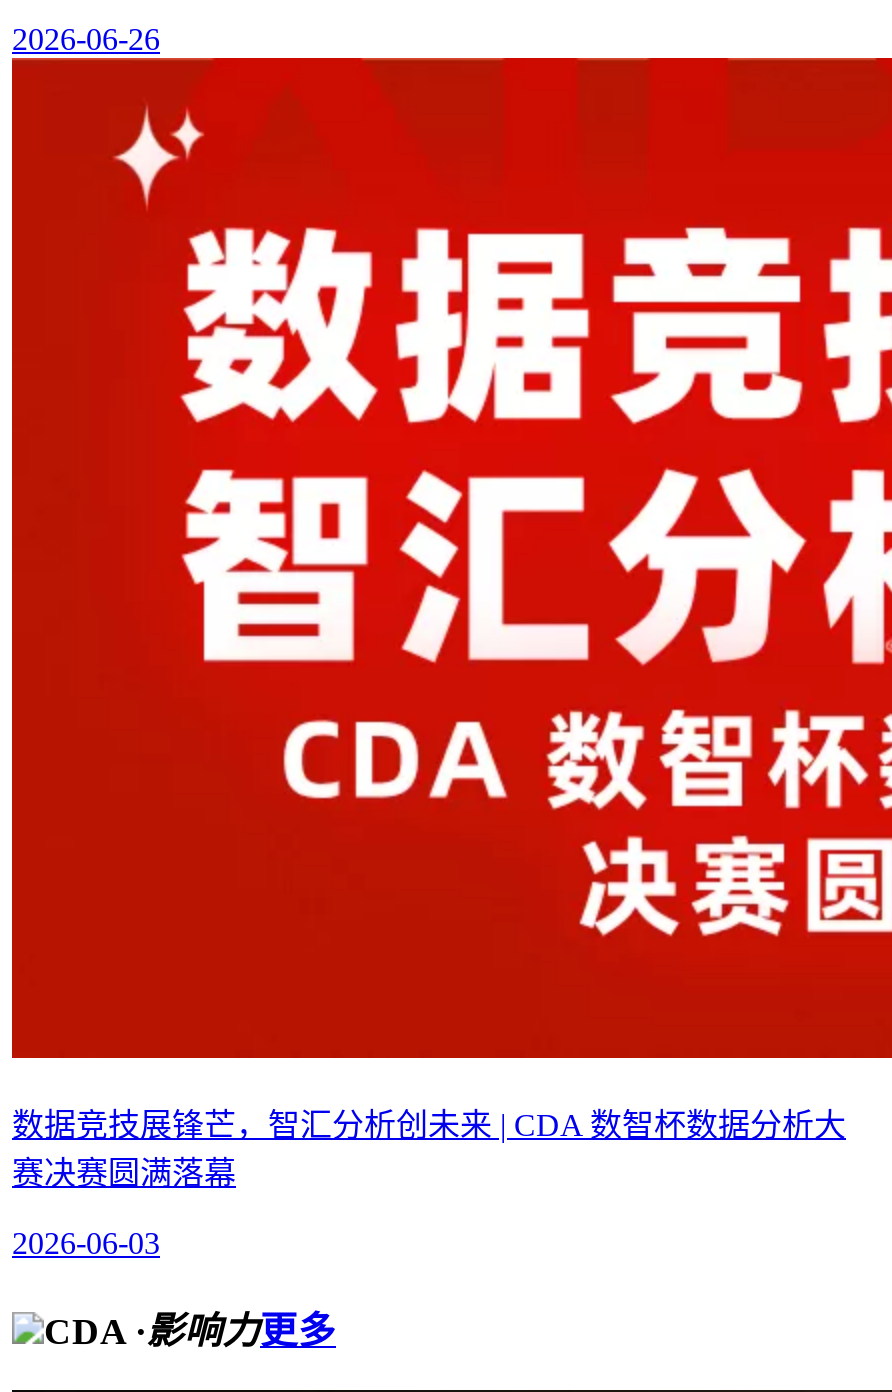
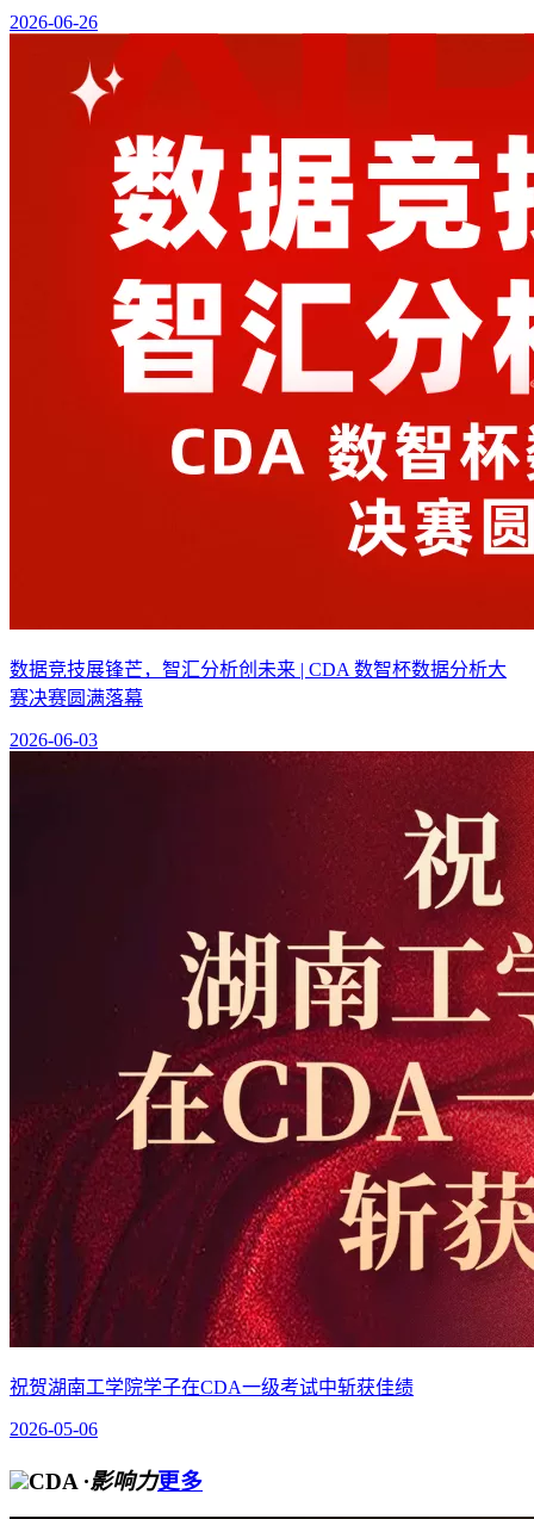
+ [image]
+ 祝贺湖南工学院学子在CDA一级考试中斩获佳绩
+ 2026-05-06
